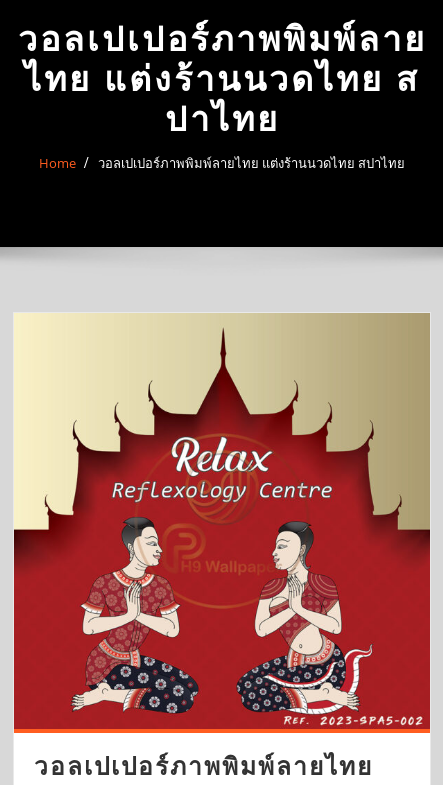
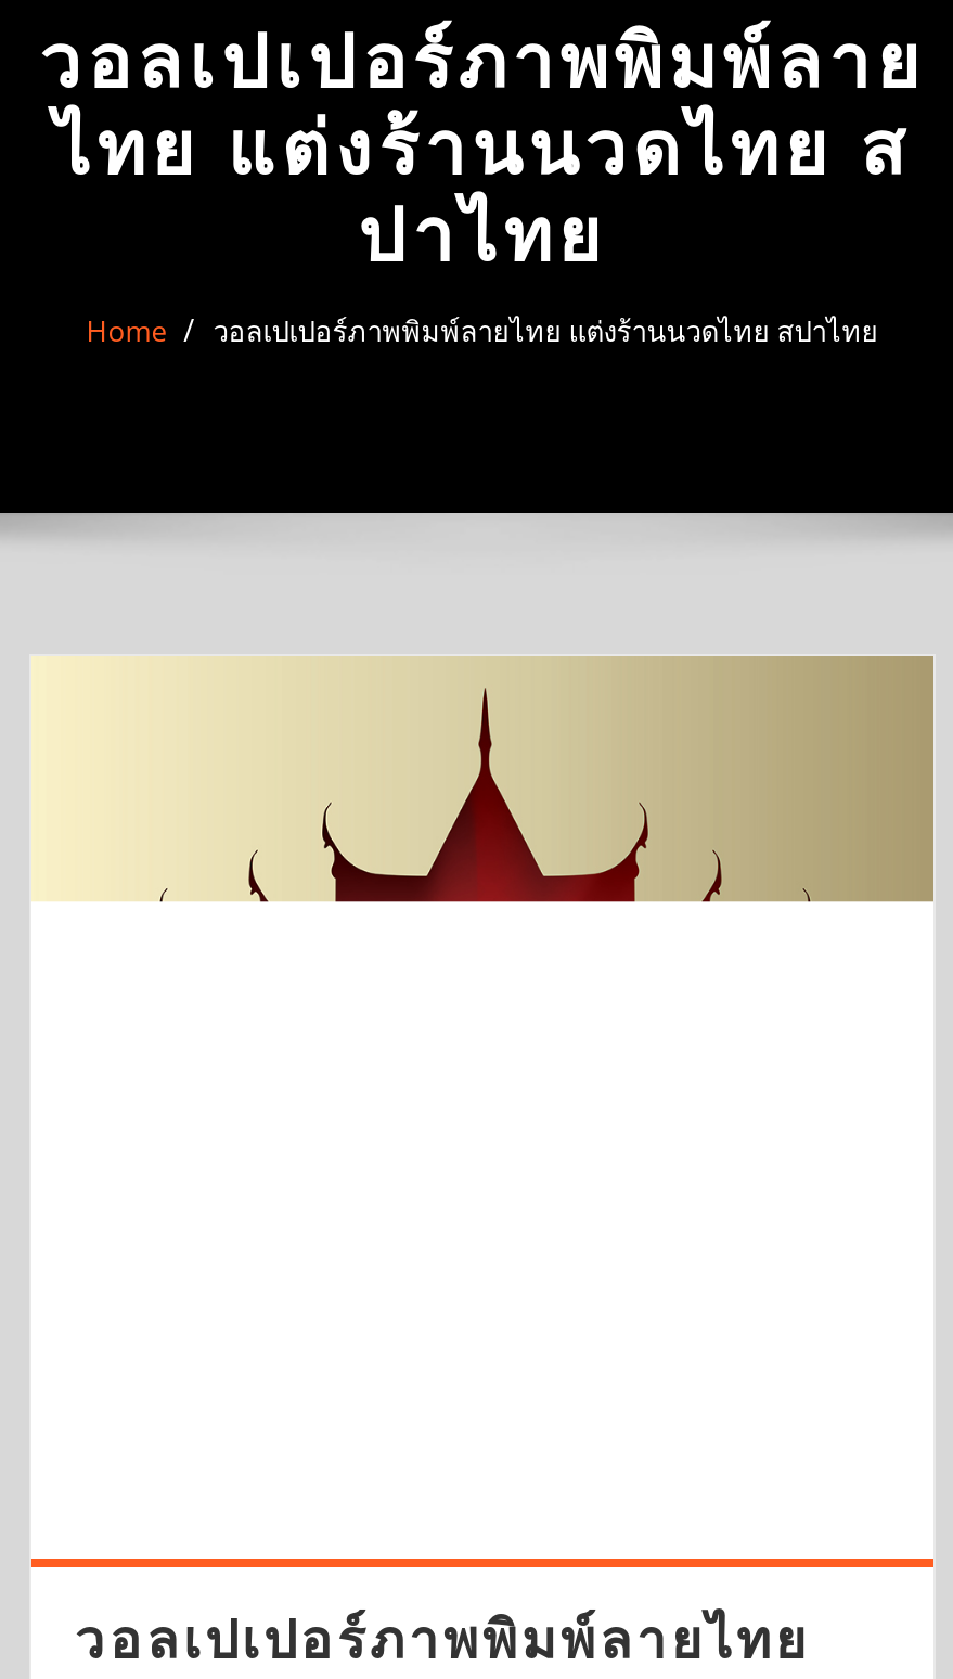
- [image]
